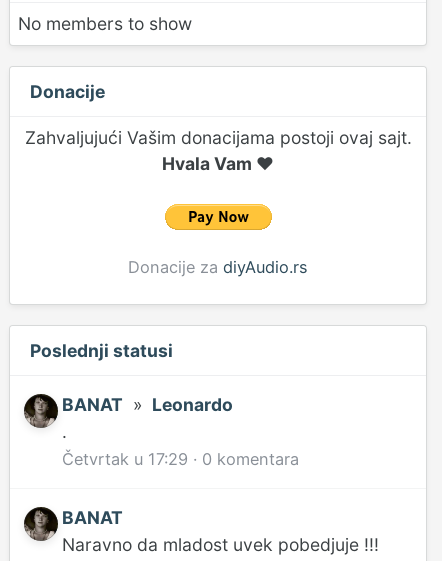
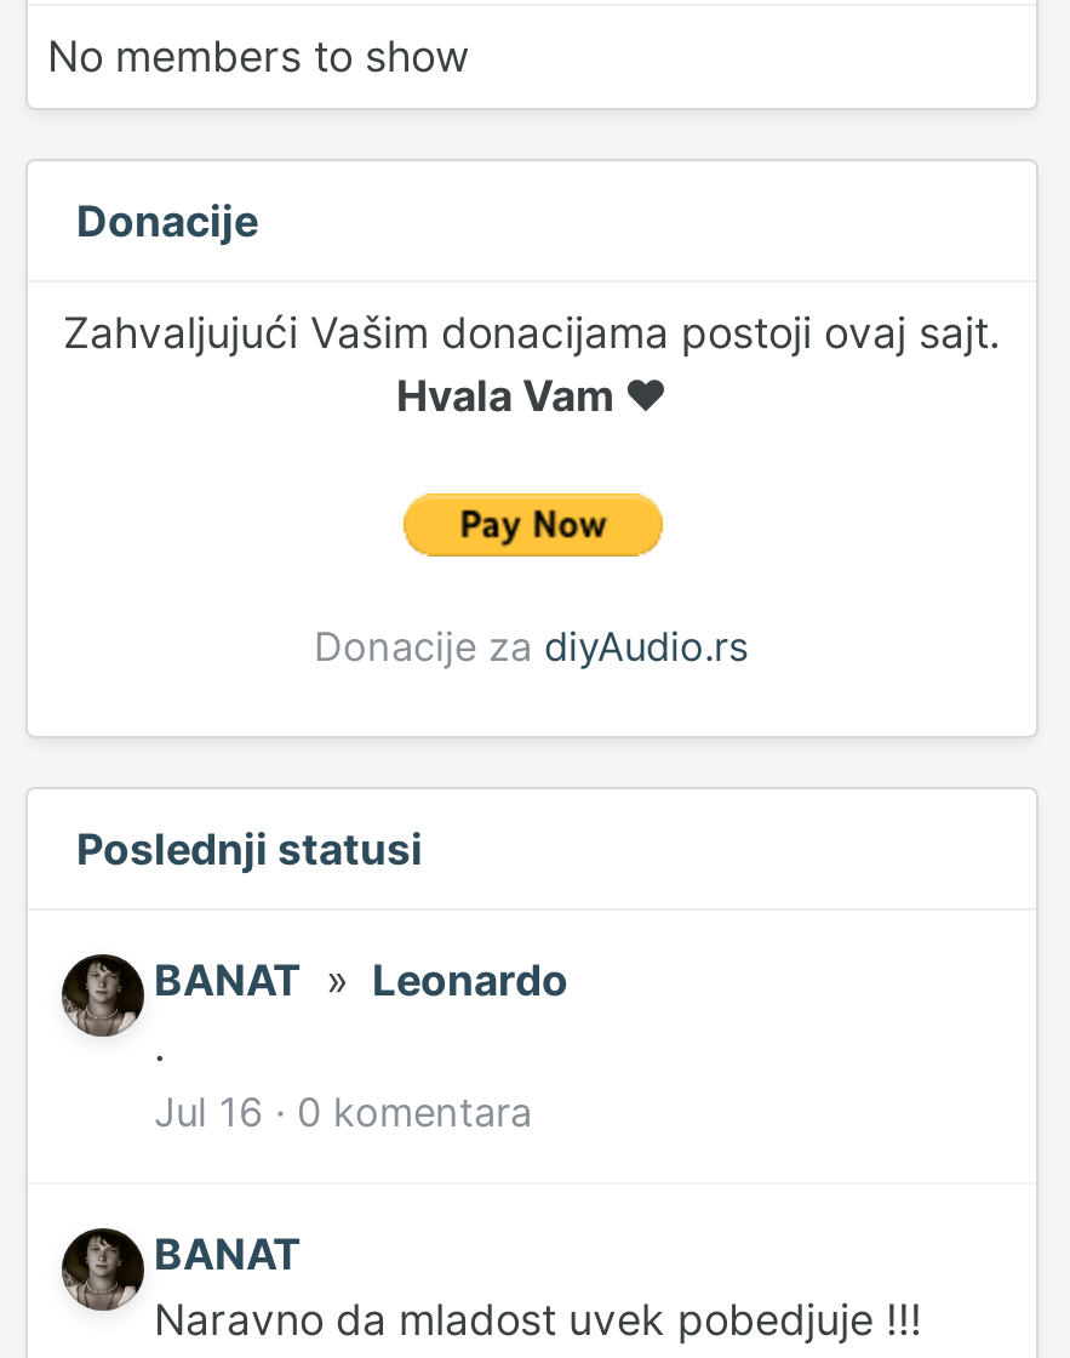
- Četvrtak u 17:29 · 0 komentara
+ Jul 16 · 0 komentara
